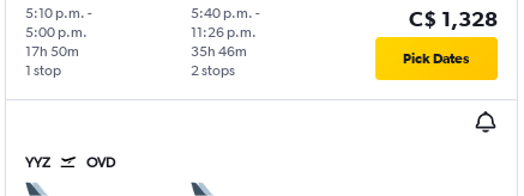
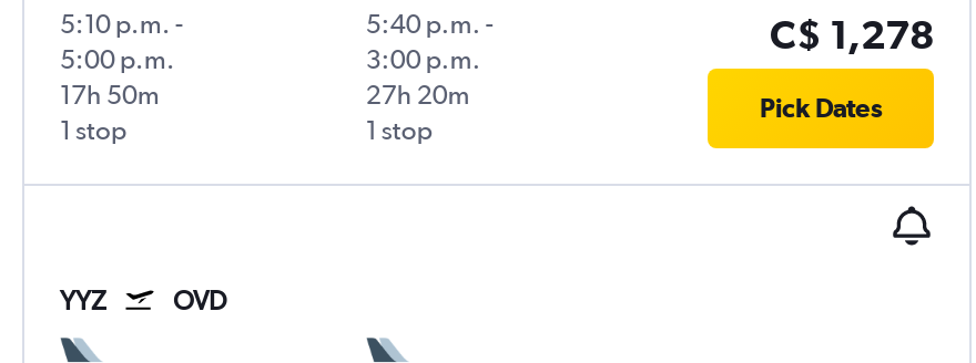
- C$ 1,328
+ C$ 1,278

- 11:26 p.m.
+ 3:00 p.m.

- 35h 46m
+ 27h 20m

- 2 stops
+ 1 stop
